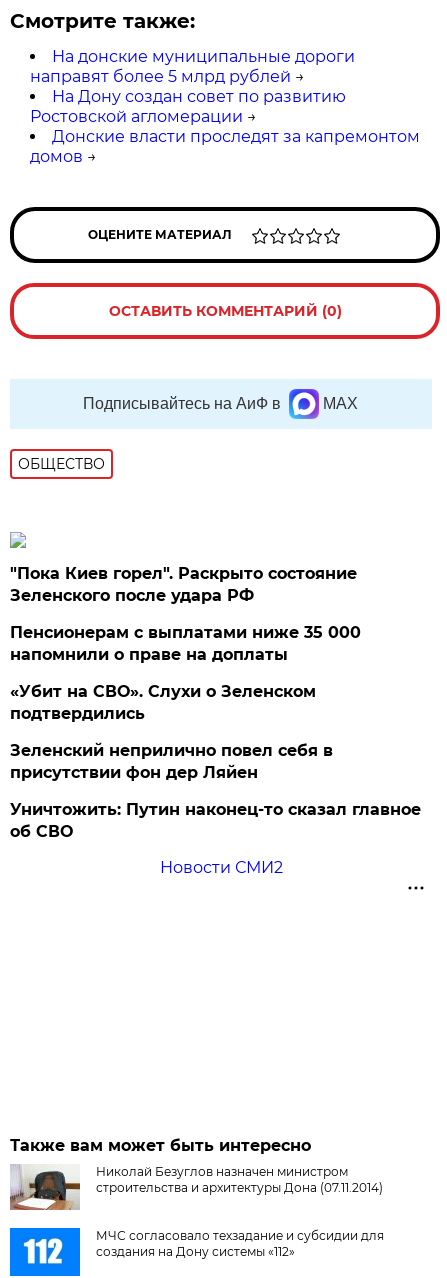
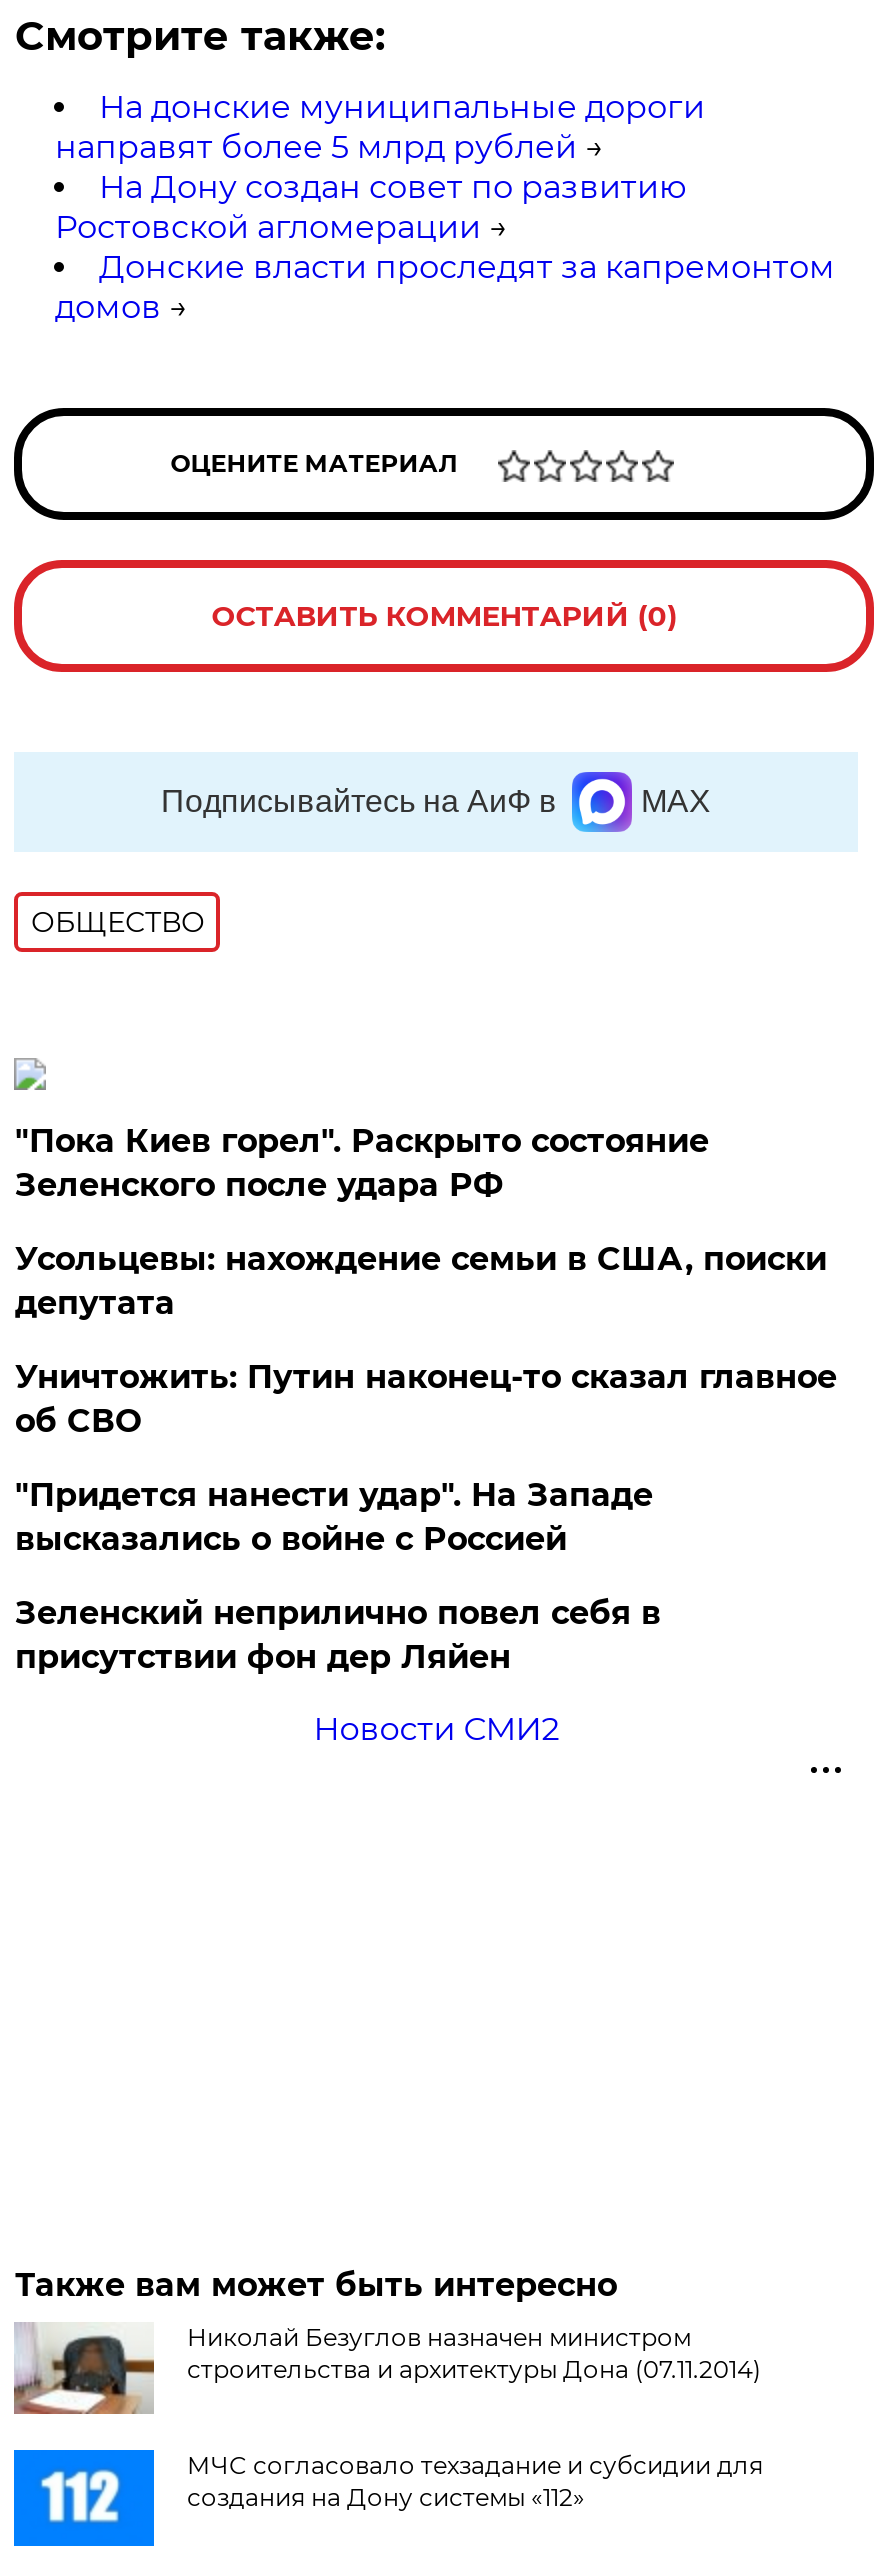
- Пенсионерам с выплатами ниже 35 000
- напомнили о праве на доплаты
- «Убит на СВО». Слухи о Зеленском
- подтвердились
+ Усольцевы: нахождение семьи в США, поиски
+ депутата
+ "Придется нанести удар". На Западе
+ высказались о войне с Россией

moved down: Зеленский неприлично повел cебя в | присутствии фон дер Ляйен

moved up: Уничтожить: Путин наконец-то сказал главное | об СВО
